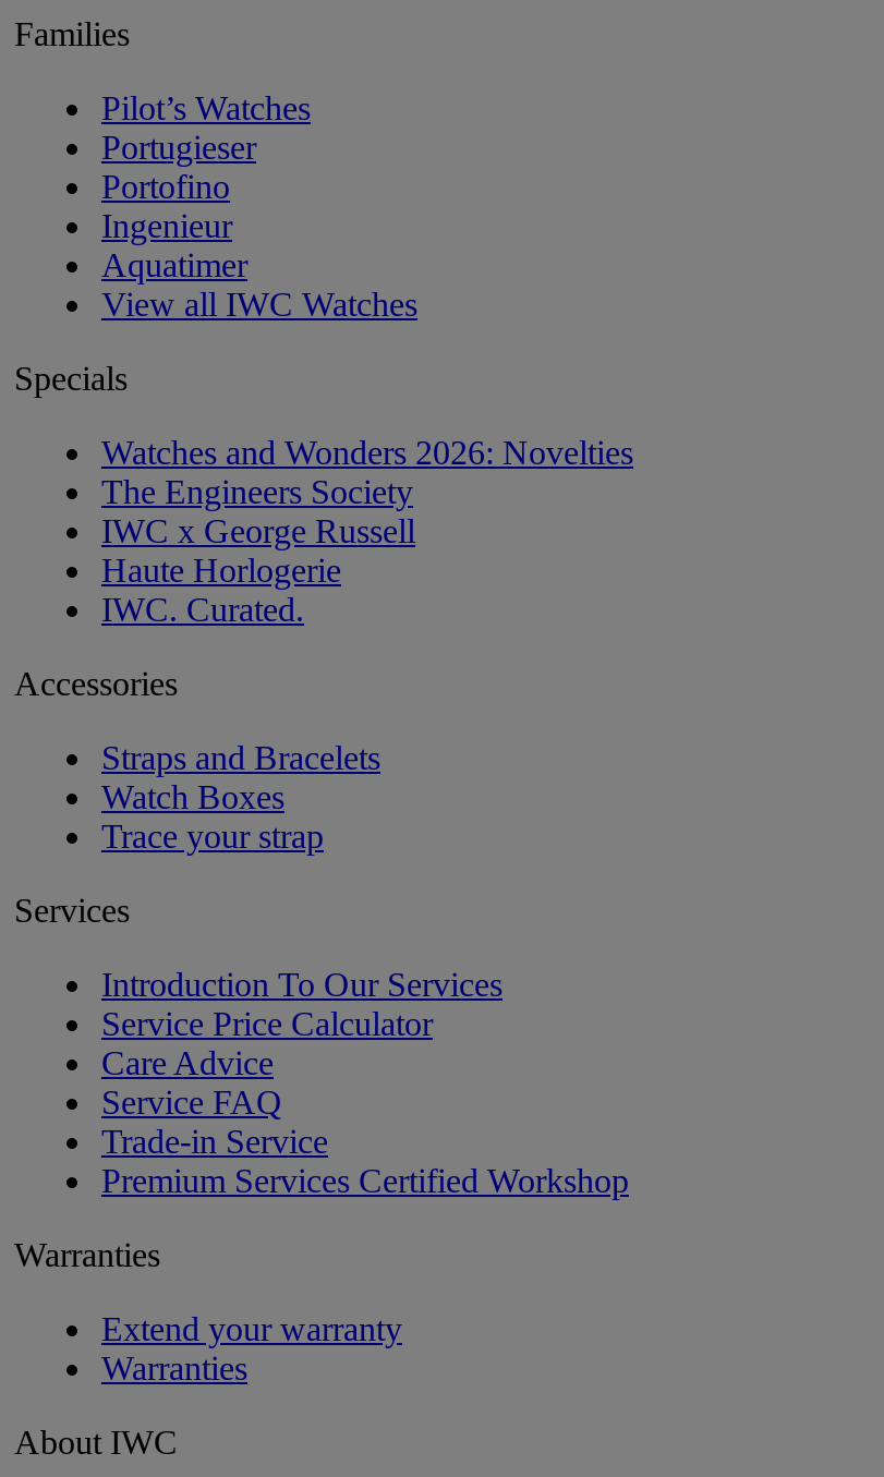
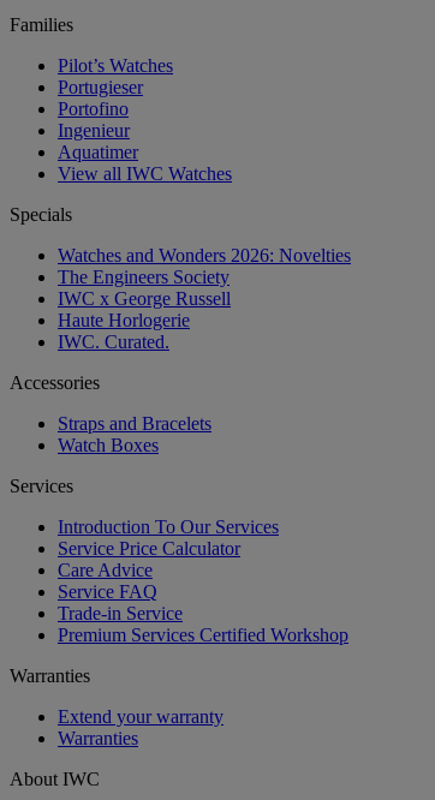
- Trace your strap
